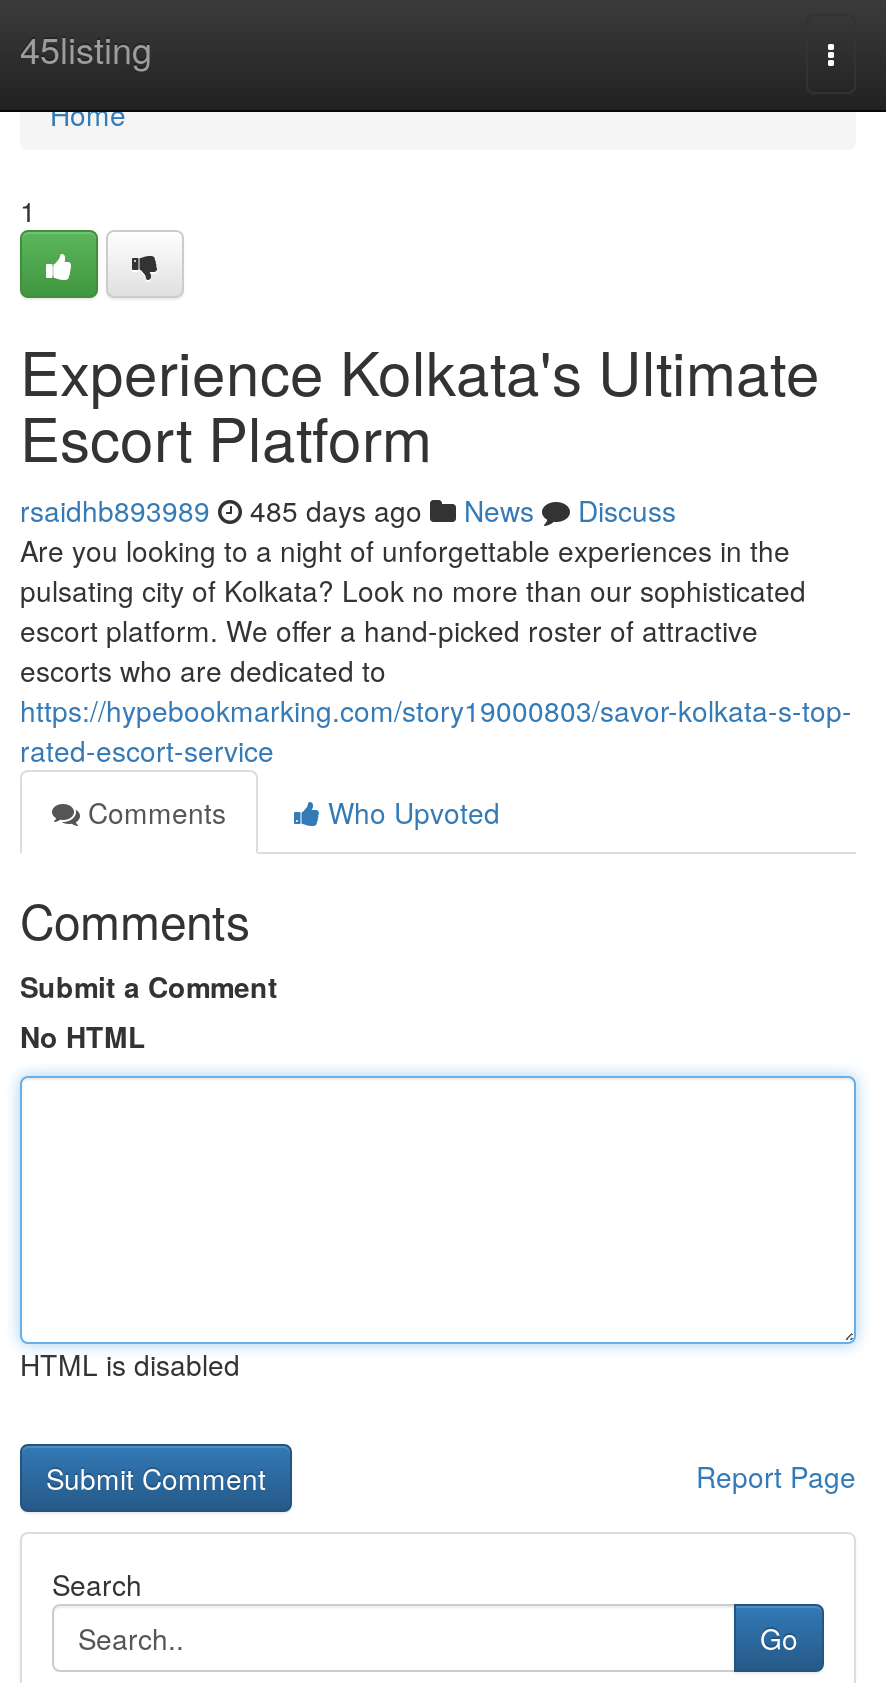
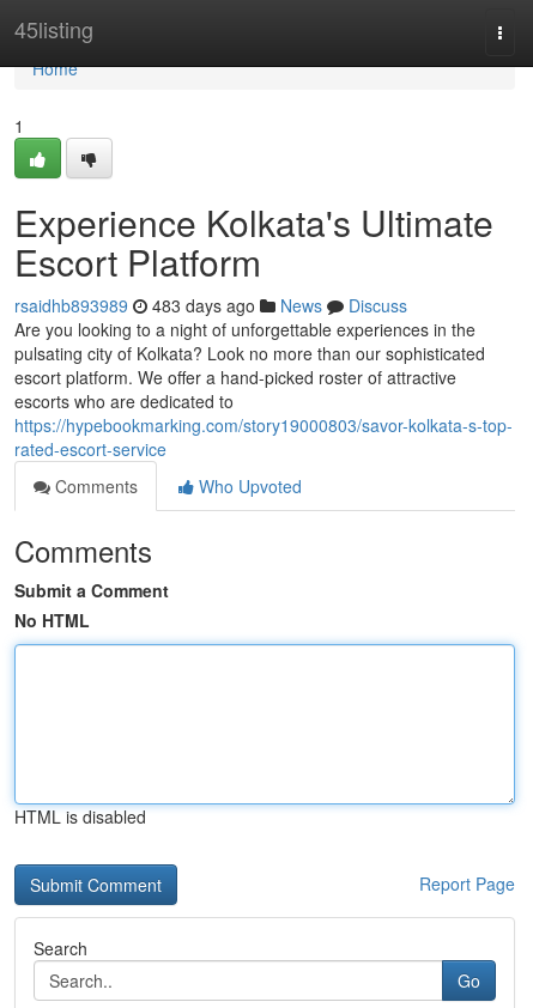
- rsaidhb893989 485 days ago News Discuss
+ rsaidhb893989 483 days ago News Discuss
